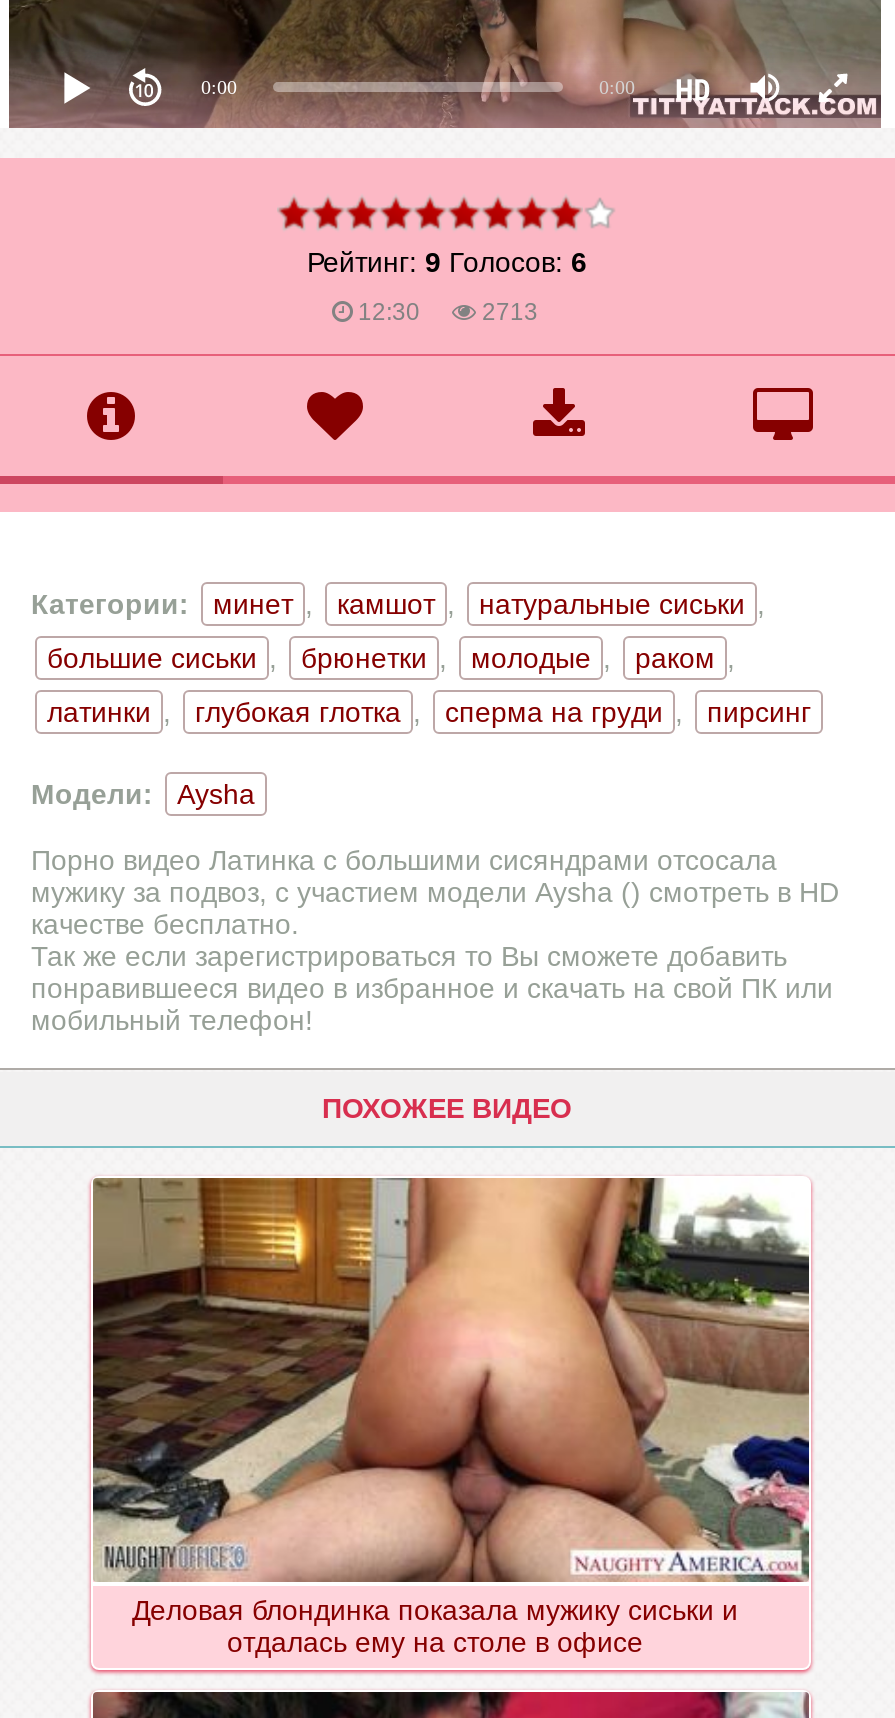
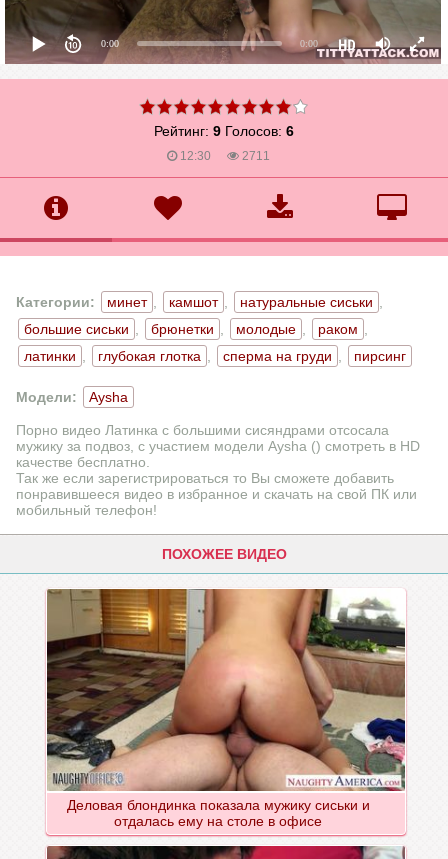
- 12:30 2713
+ 12:30 2711
